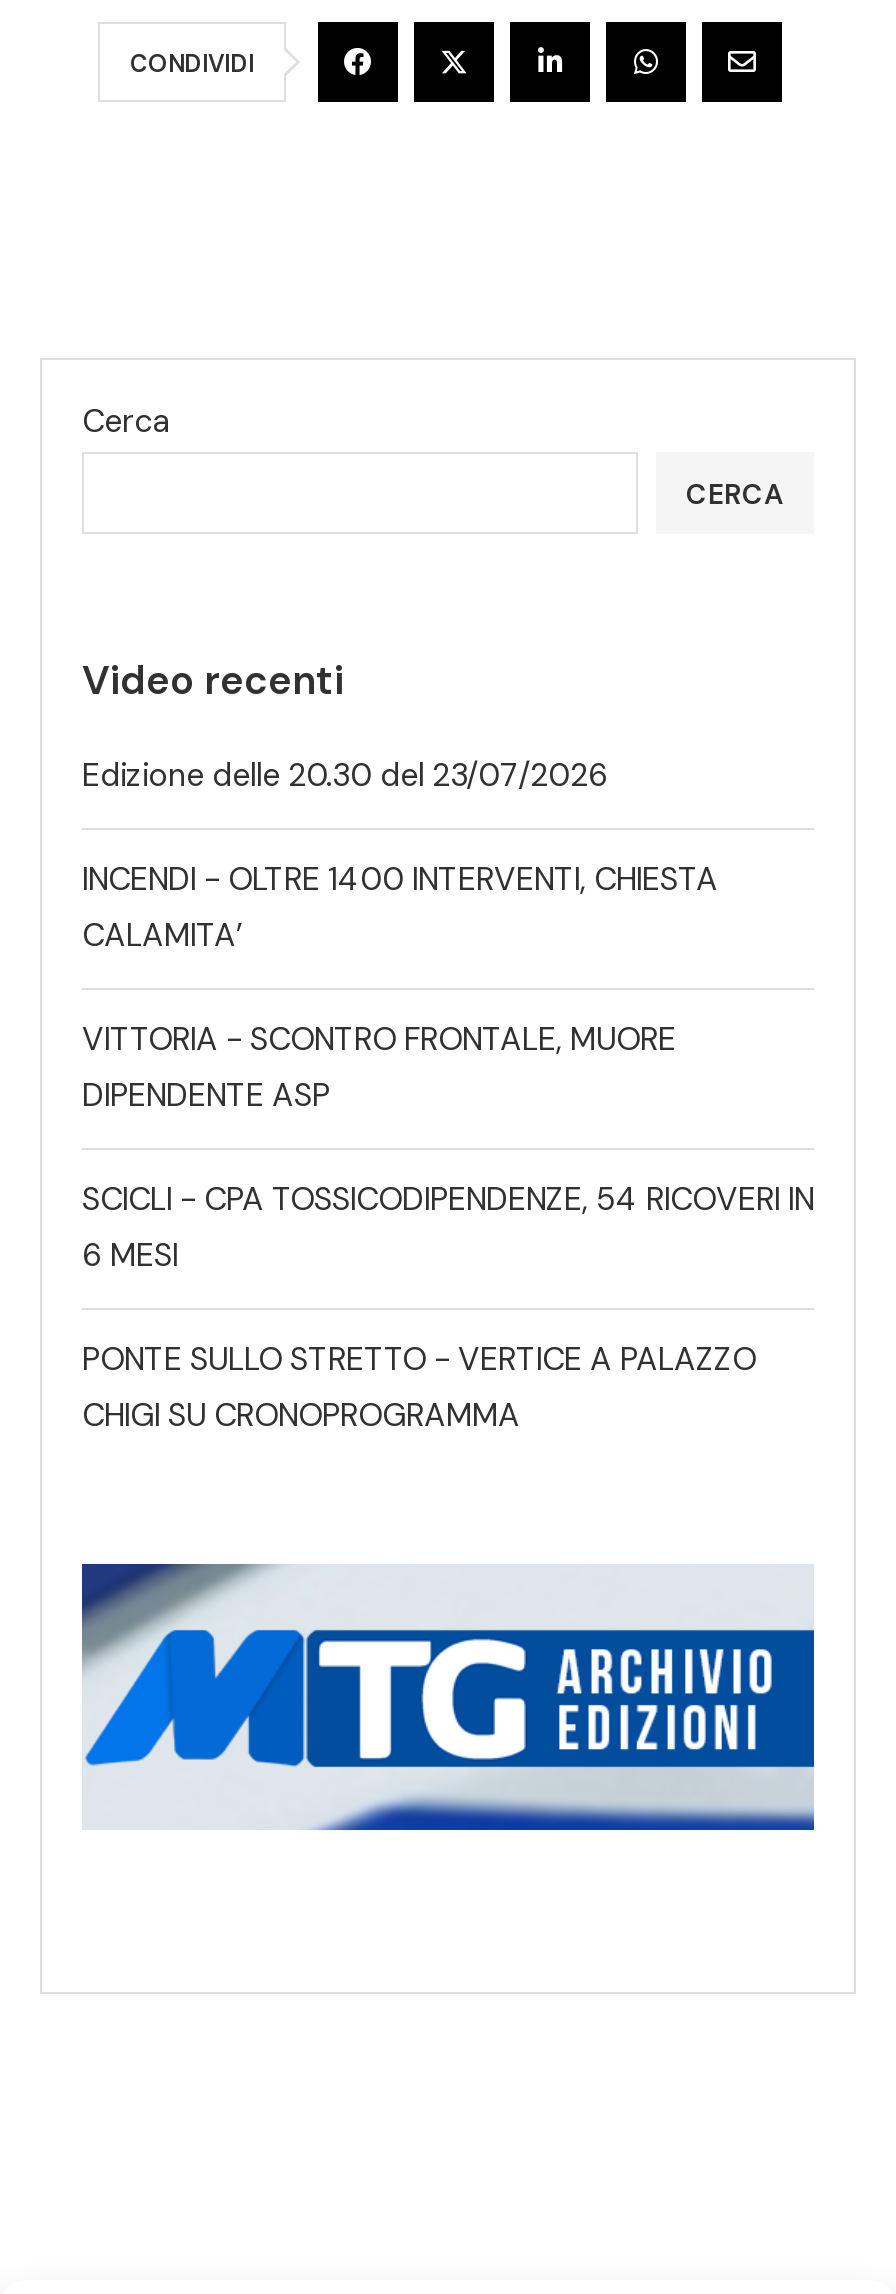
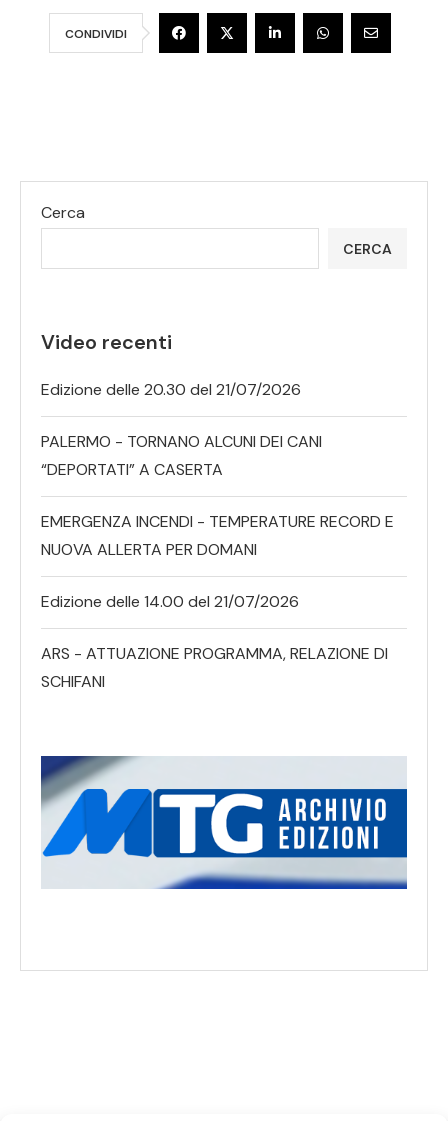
- Edizione delle 20.30 del 23/07/2026
+ Edizione delle 20.30 del 21/07/2026

- INCENDI - OLTRE 1400 INTERVENTI, CHIESTA
- CALAMITA’
+ PALERMO - TORNANO ALCUNI DEI CANI
+ “DEPORTATI” A CASERTA

- VITTORIA - SCONTRO FRONTALE, MUORE
- DIPENDENTE ASP
+ EMERGENZA INCENDI - TEMPERATURE RECORD E
+ NUOVA ALLERTA PER DOMANI

- SCICLI - CPA TOSSICODIPENDENZE, 54 RICOVERI IN
- 6 MESI
+ Edizione delle 14.00 del 21/07/2026

- PONTE SULLO STRETTO - VERTICE A PALAZZO
- CHIGI SU CRONOPROGRAMMA
+ ARS - ATTUAZIONE PROGRAMMA, RELAZIONE DI
+ SCHIFANI
